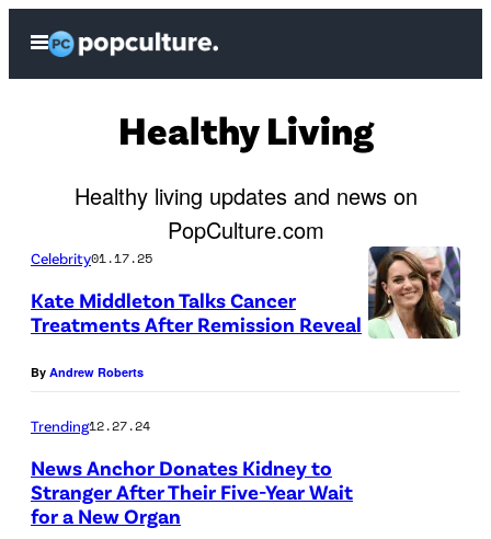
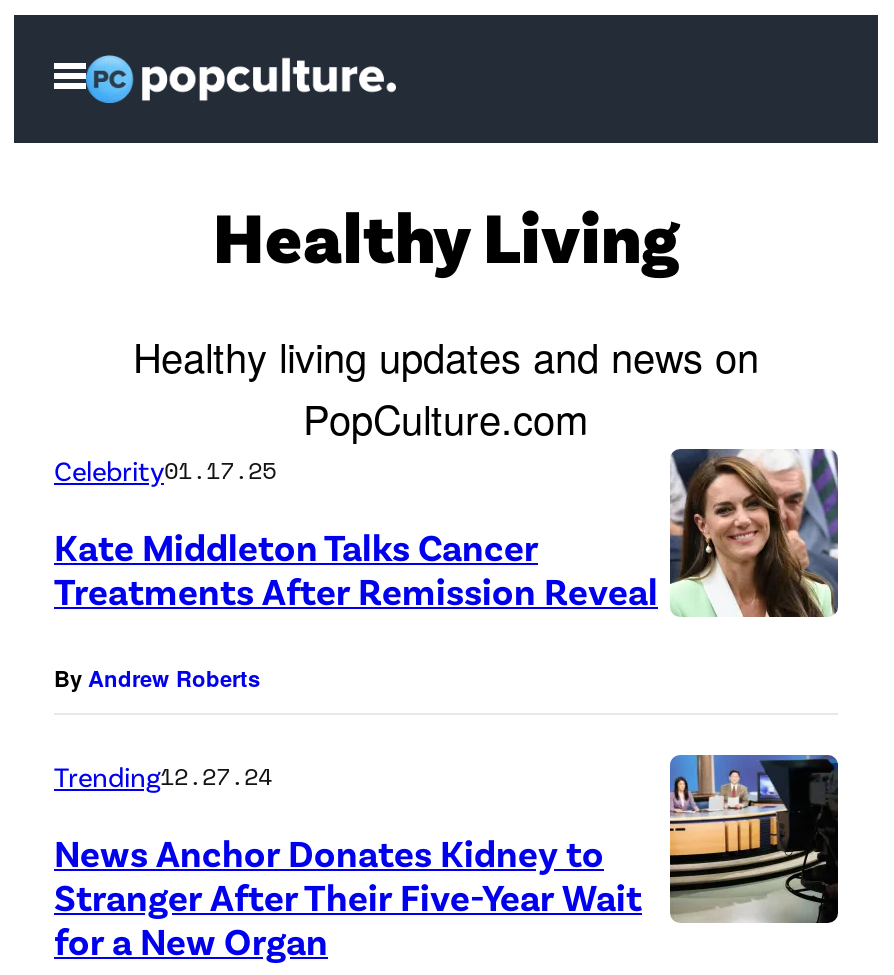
+ [image]
